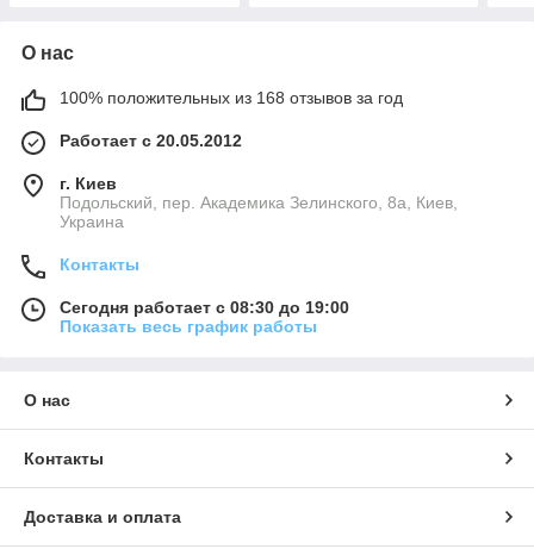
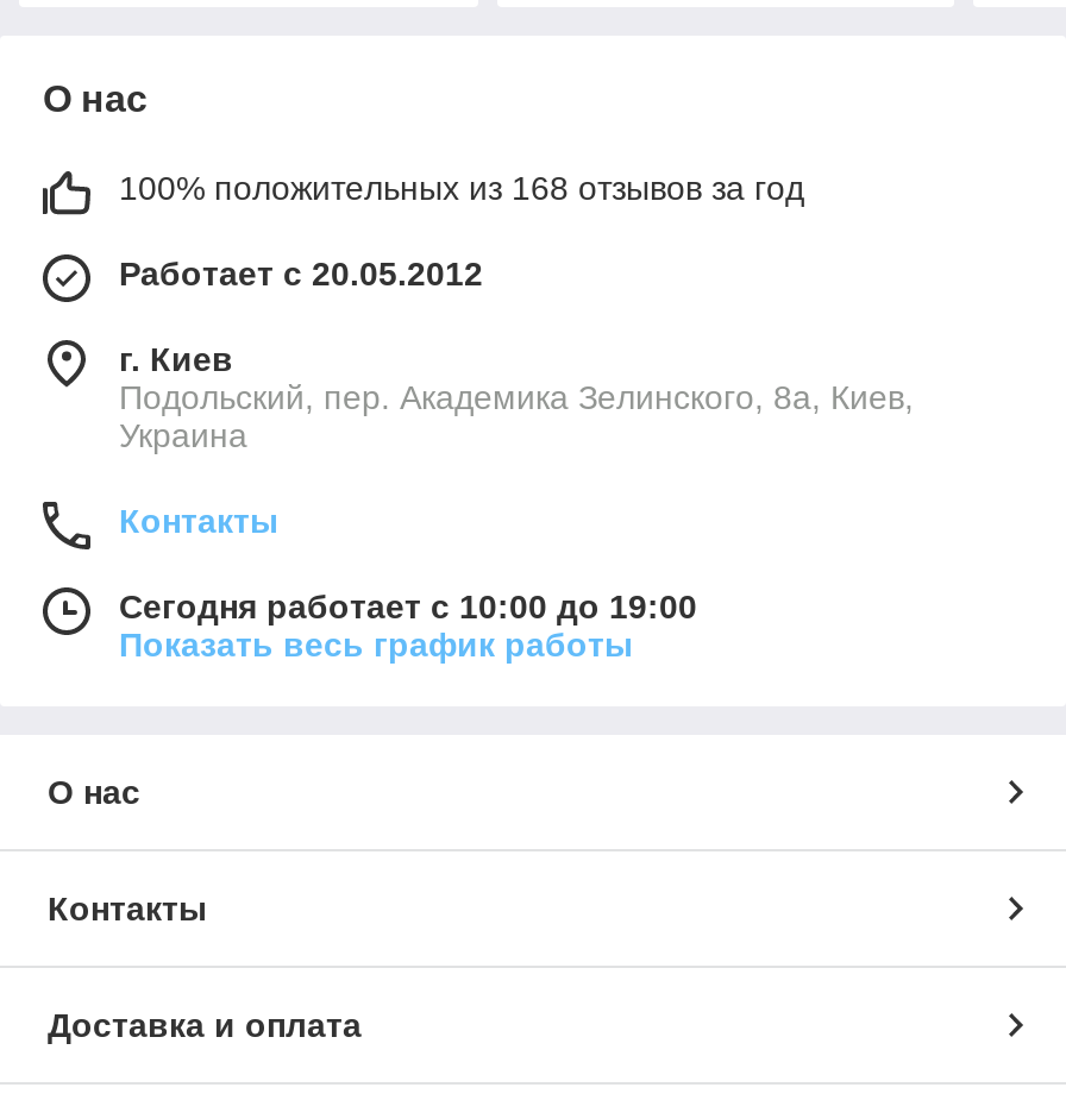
- Сегодня работает с 08:30 до 19:00
+ Сегодня работает с 10:00 до 19:00
